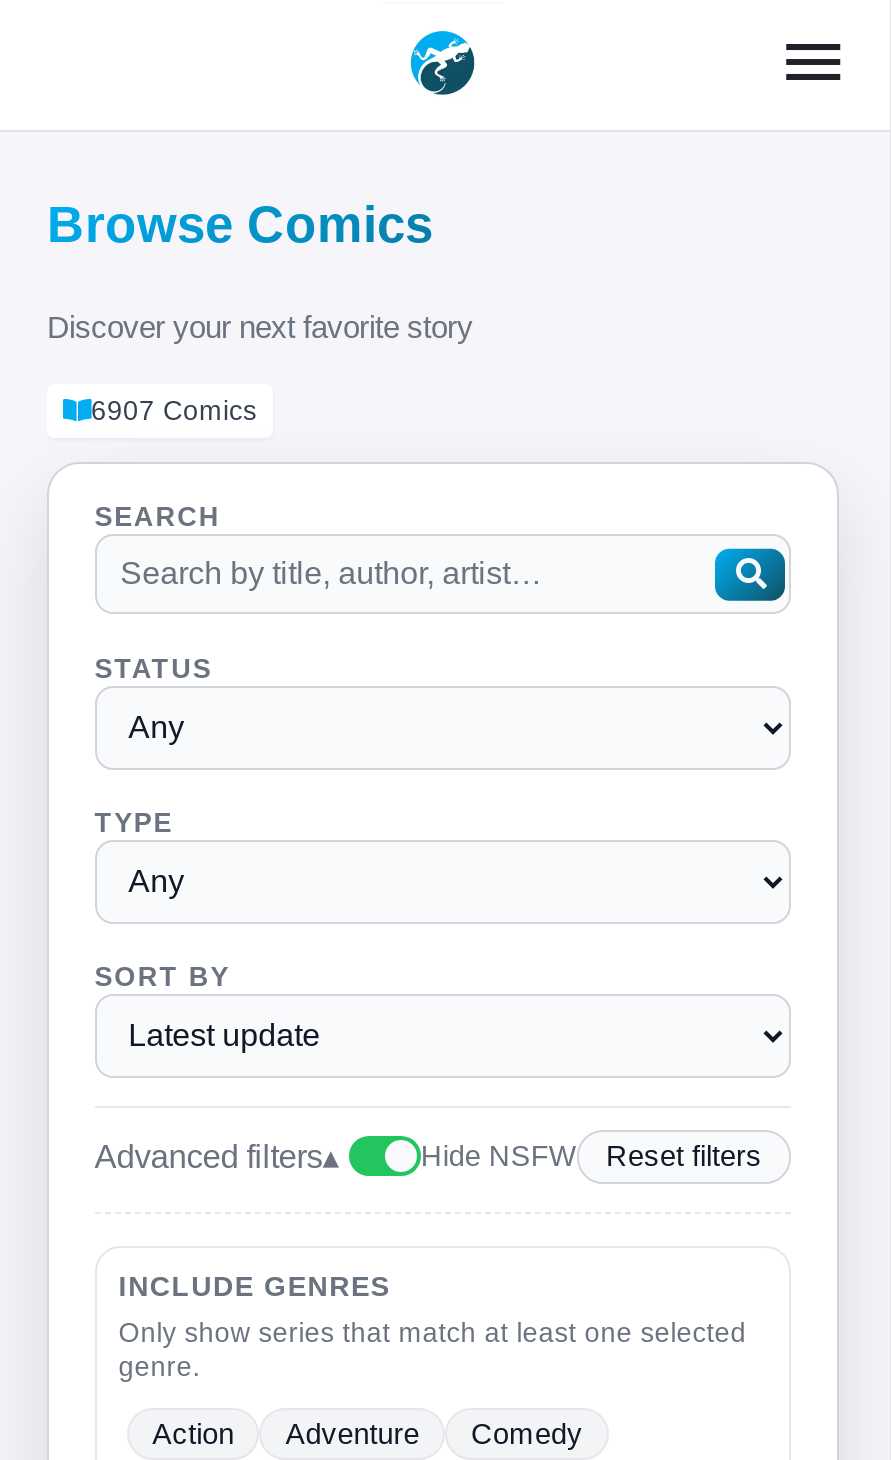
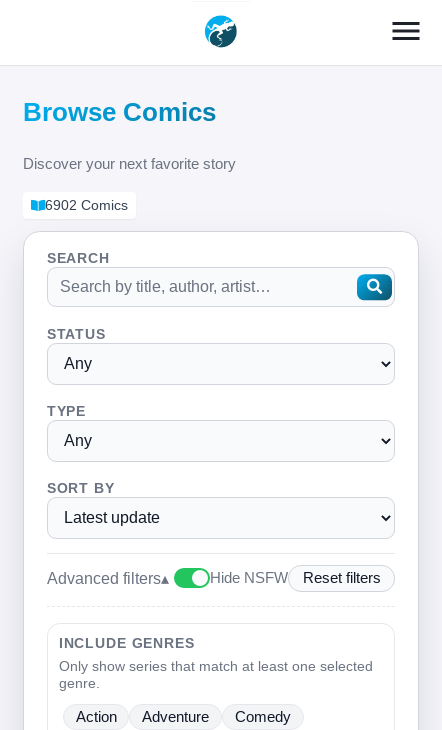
- 6907 Comics
+ 6902 Comics
